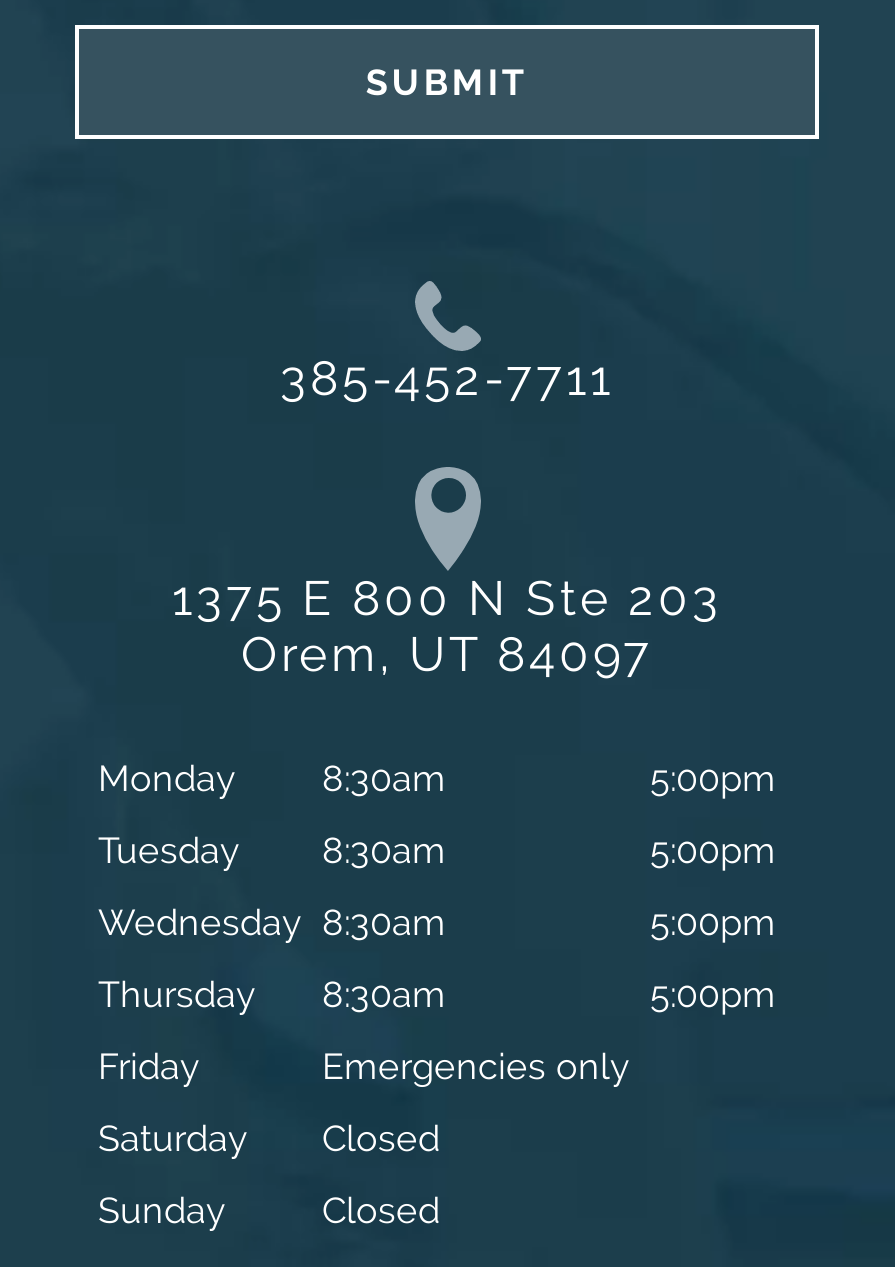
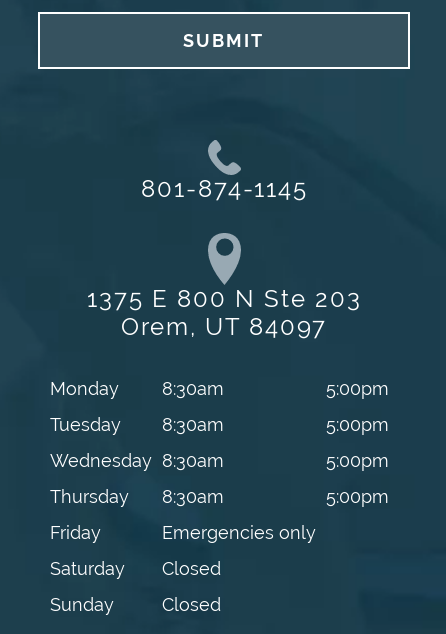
- 385-452-7711
+ 801-874-1145
